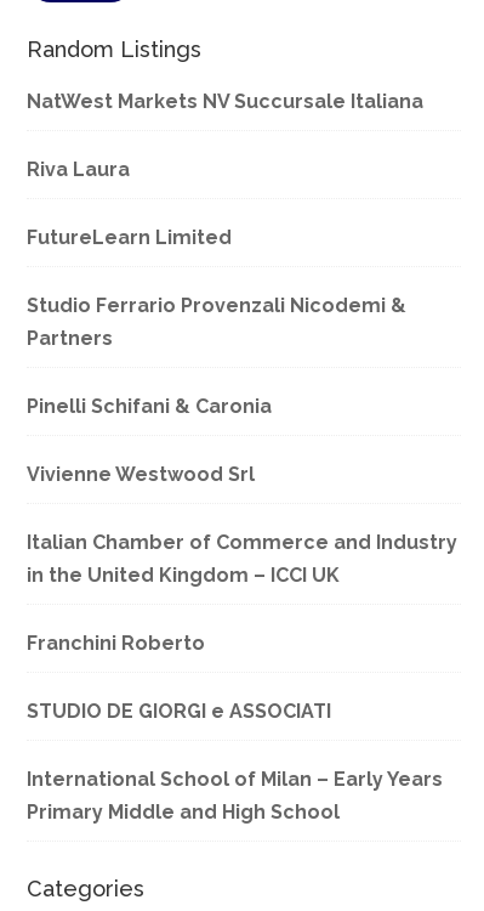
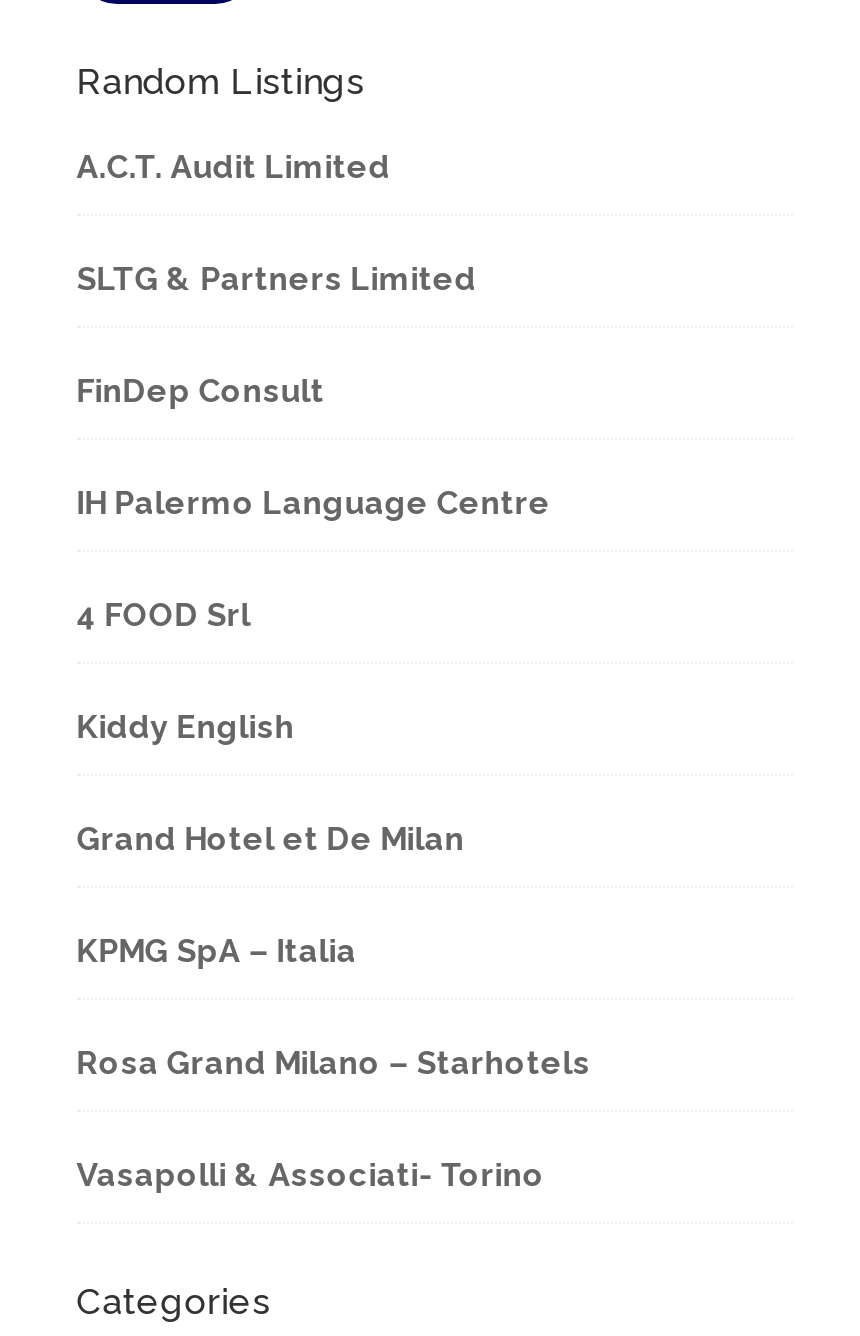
- NatWest Markets NV Succursale Italiana
+ A.C.T. Audit Limited

- Riva Laura
+ SLTG & Partners Limited

- FutureLearn Limited
+ FinDep Consult

- Studio Ferrario Provenzali Nicodemi &
- Partners
+ IH Palermo Language Centre

- Pinelli Schifani & Caronia
+ 4 FOOD Srl

- Vivienne Westwood Srl
+ Kiddy English

- Italian Chamber of Commerce and Industry
- in the United Kingdom – ICCI UK
+ Grand Hotel et De Milan

- Franchini Roberto
+ KPMG SpA – Italia

- STUDIO DE GIORGI e ASSOCIATI
+ Rosa Grand Milano – Starhotels

- International School of Milan – Early Years
- Primary Middle and High School
+ Vasapolli & Associati- Torino
